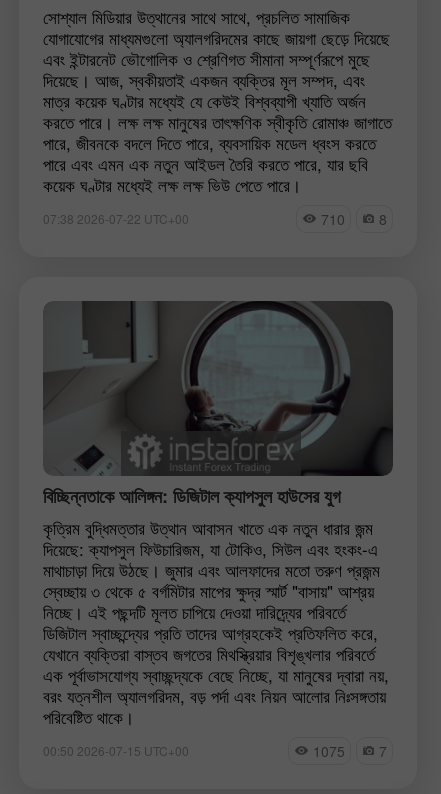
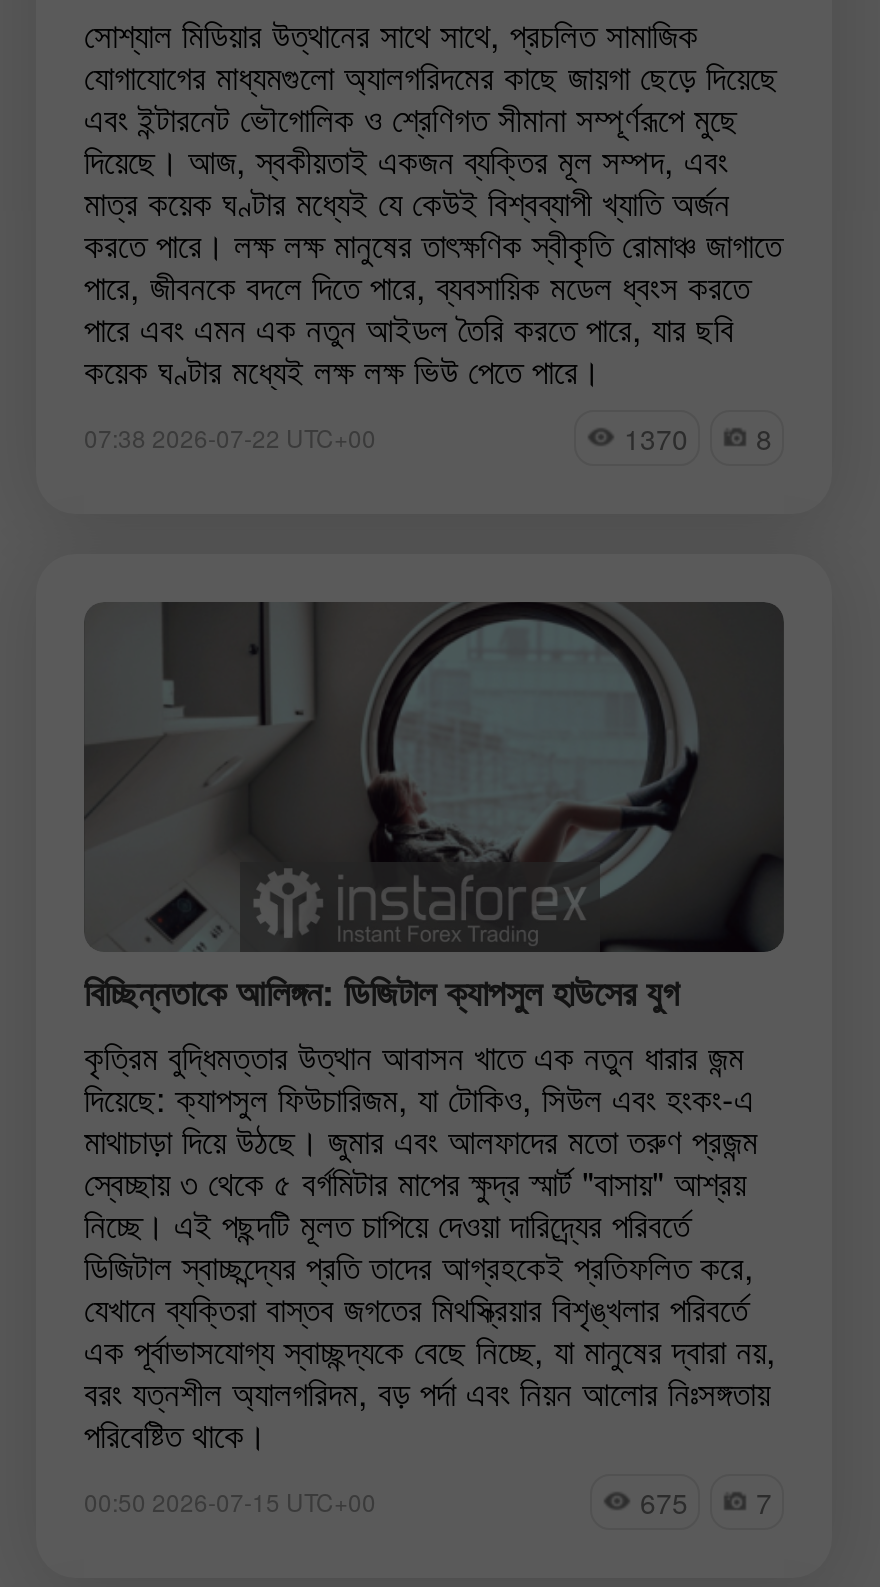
- 710 8
+ 1370 8

- 1075 7
+ 675 7
